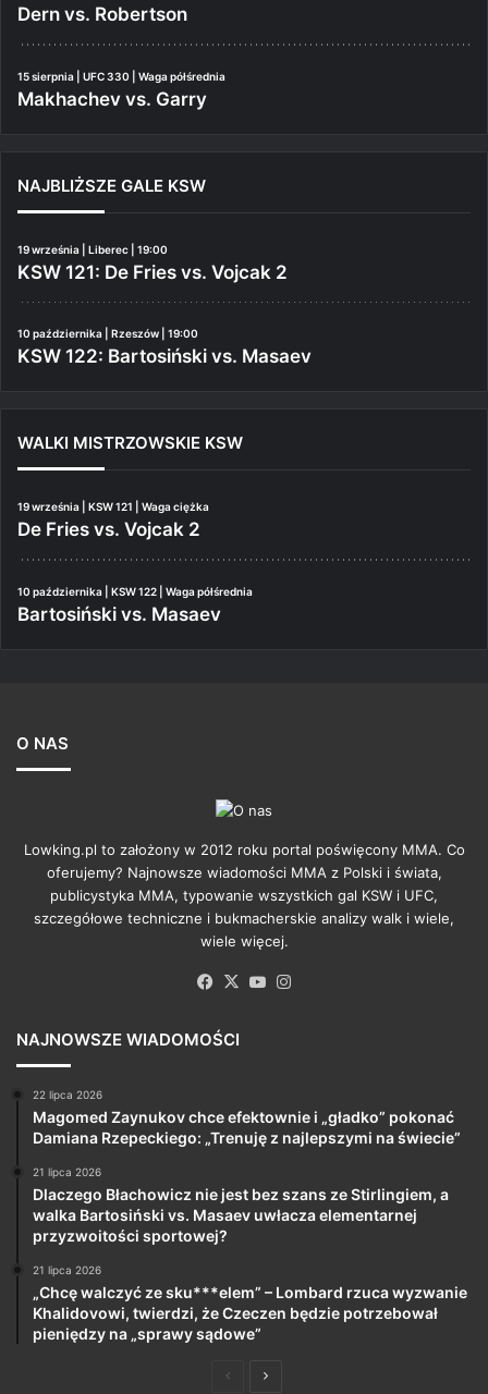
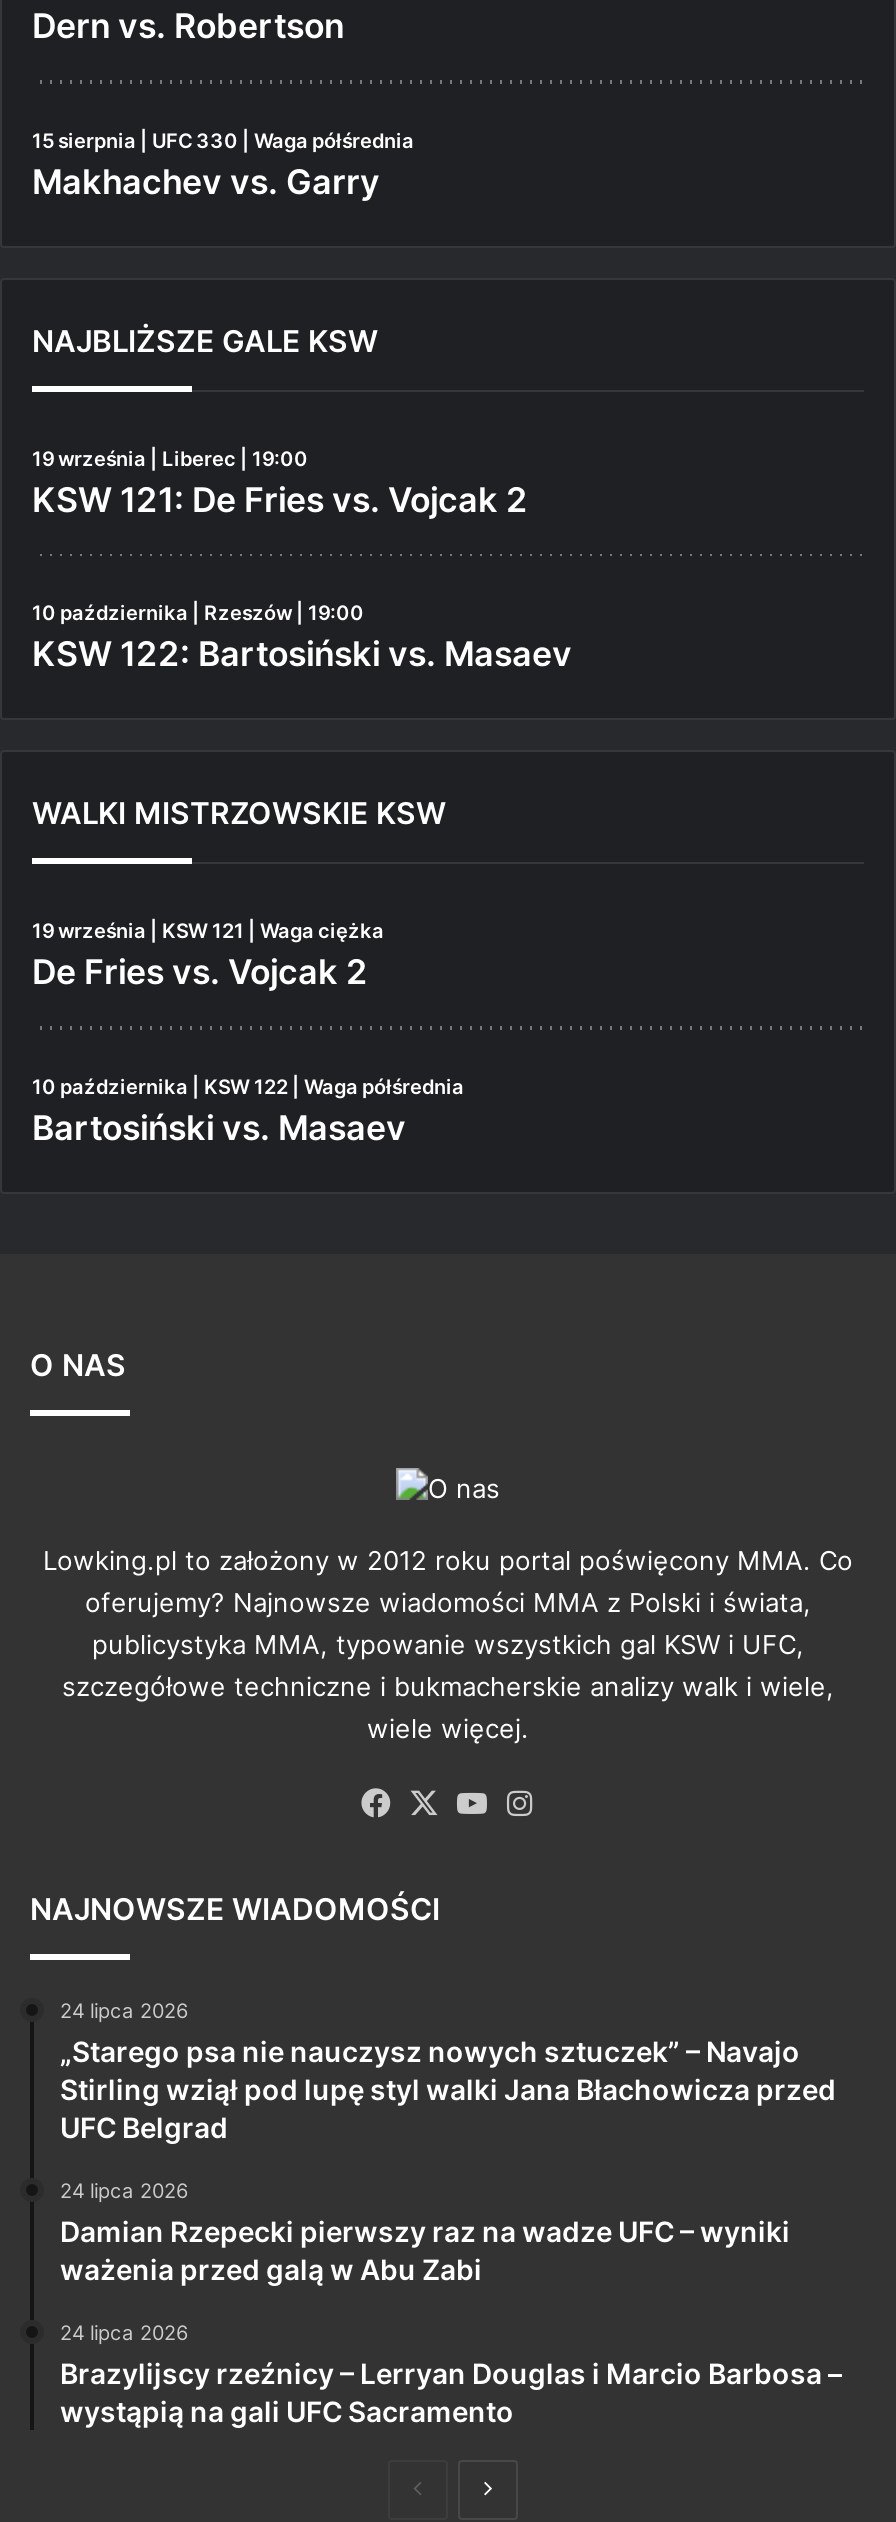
- 22 lipca 2026
- Magomed Zaynukov chce efektownie i „gładko” pokonać
- Damiana Rzepeckiego: „Trenuję z najlepszymi na świecie”
+ 24 lipca 2026
+ „Starego psa nie nauczysz nowych sztuczek” – Navajo
+ Stirling wziął pod lupę styl walki Jana Błachowicza przed
+ UFC Belgrad

- 21 lipca 2026
- Dlaczego Błachowicz nie jest bez szans ze Stirlingiem, a
- walka Bartosiński vs. Masaev uwłacza elementarnej
- przyzwoitości sportowej?
+ 24 lipca 2026
+ Damian Rzepecki pierwszy raz na wadze UFC – wyniki
+ ważenia przed galą w Abu Zabi

- 21 lipca 2026
- „Chcę walczyć ze sku***elem” – Lombard rzuca wyzwanie
- Khalidovowi, twierdzi, że Czeczen będzie potrzebował
- pieniędzy na „sprawy sądowe”
+ 24 lipca 2026
+ Brazylijscy rzeźnicy – Lerryan Douglas i Marcio Barbosa –
+ wystąpią na gali UFC Sacramento
